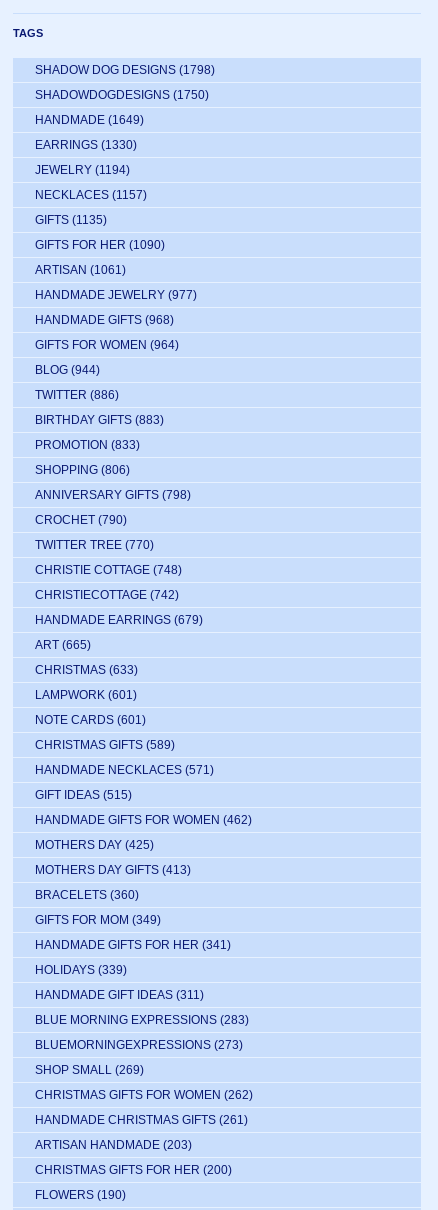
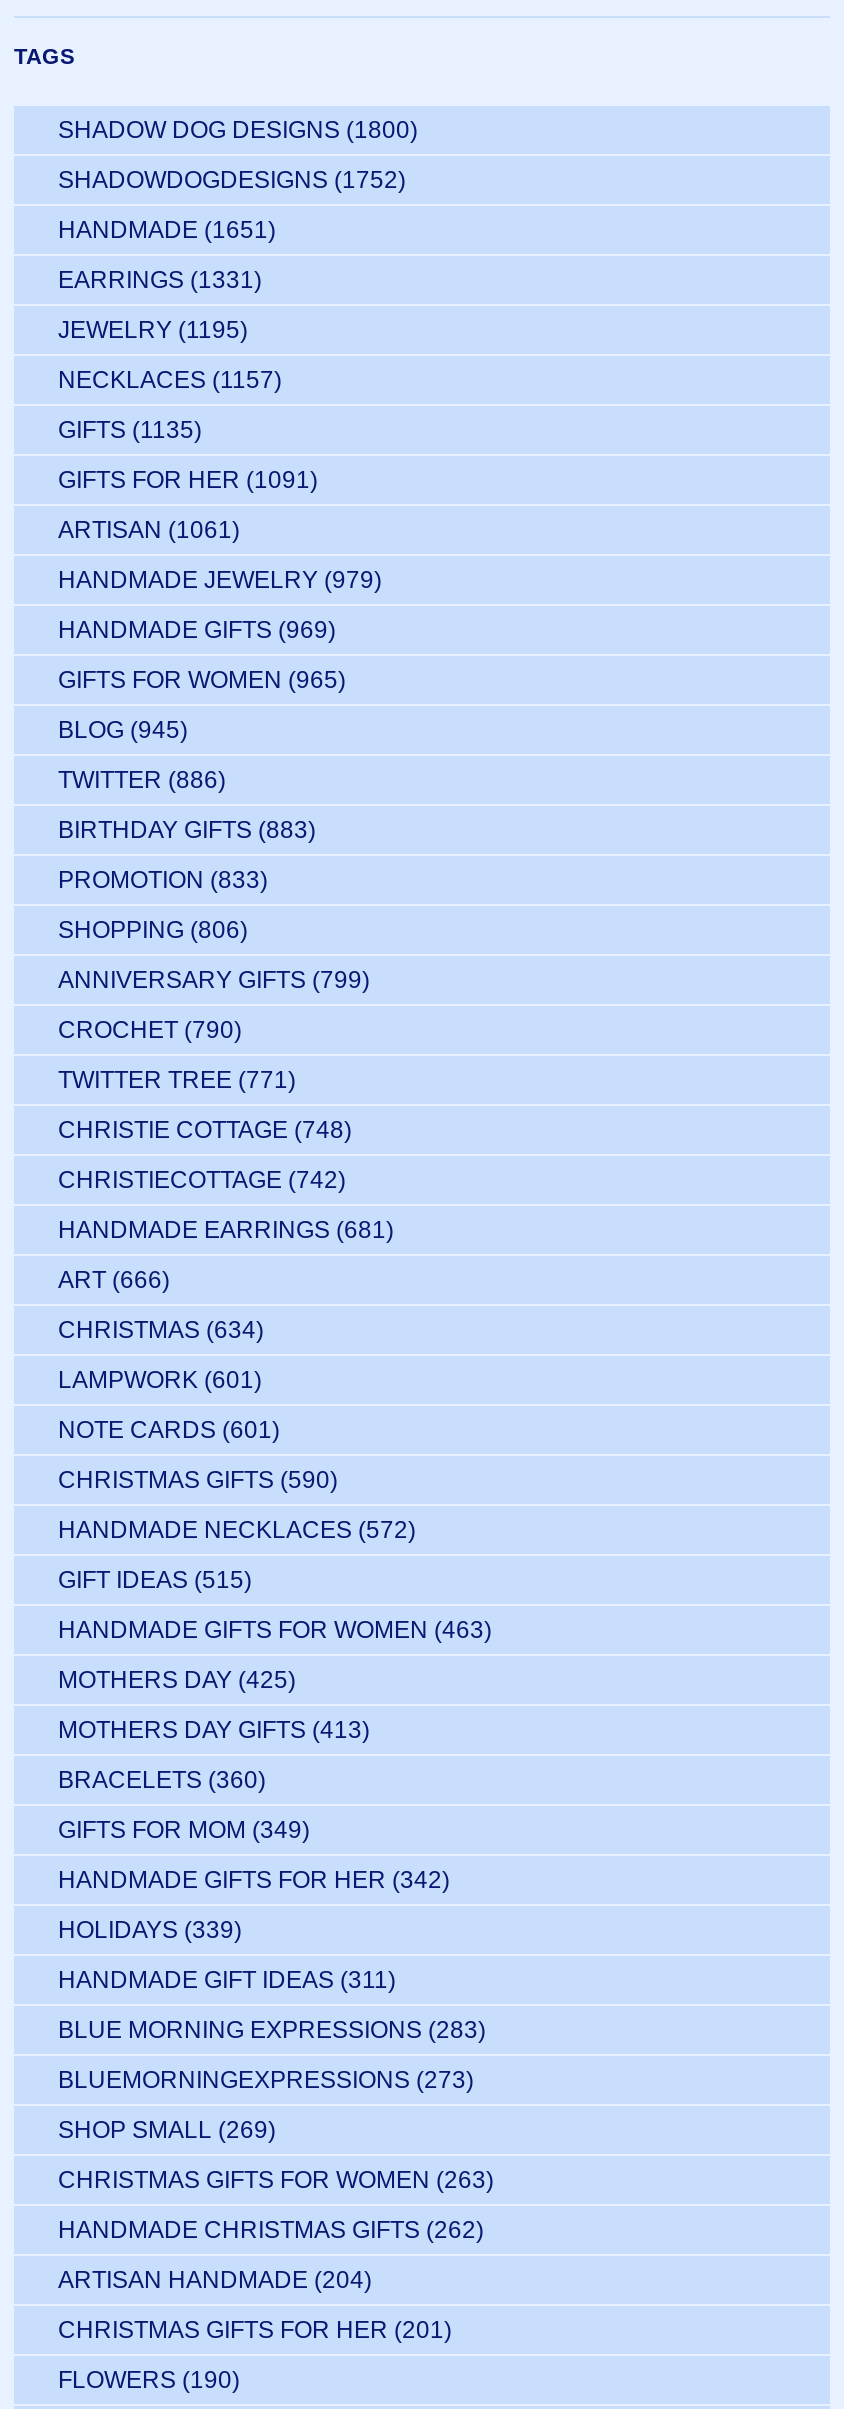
- SHADOW DOG DESIGNS (1798)
+ SHADOW DOG DESIGNS (1800)

- SHADOWDOGDESIGNS (1750)
+ SHADOWDOGDESIGNS (1752)

- HANDMADE (1649)
+ HANDMADE (1651)

- EARRINGS (1330)
+ EARRINGS (1331)

- JEWELRY (1194)
+ JEWELRY (1195)

- GIFTS FOR HER (1090)
+ GIFTS FOR HER (1091)

- HANDMADE JEWELRY (977)
+ HANDMADE JEWELRY (979)

- HANDMADE GIFTS (968)
+ HANDMADE GIFTS (969)

- GIFTS FOR WOMEN (964)
+ GIFTS FOR WOMEN (965)

- BLOG (944)
+ BLOG (945)

- ANNIVERSARY GIFTS (798)
+ ANNIVERSARY GIFTS (799)

- TWITTER TREE (770)
+ TWITTER TREE (771)

- HANDMADE EARRINGS (679)
+ HANDMADE EARRINGS (681)

- ART (665)
+ ART (666)

- CHRISTMAS (633)
+ CHRISTMAS (634)

- CHRISTMAS GIFTS (589)
+ CHRISTMAS GIFTS (590)

- HANDMADE NECKLACES (571)
+ HANDMADE NECKLACES (572)

- HANDMADE GIFTS FOR WOMEN (462)
+ HANDMADE GIFTS FOR WOMEN (463)

- HANDMADE GIFTS FOR HER (341)
+ HANDMADE GIFTS FOR HER (342)

- CHRISTMAS GIFTS FOR WOMEN (262)
+ CHRISTMAS GIFTS FOR WOMEN (263)

- HANDMADE CHRISTMAS GIFTS (261)
+ HANDMADE CHRISTMAS GIFTS (262)

- ARTISAN HANDMADE (203)
+ ARTISAN HANDMADE (204)

- CHRISTMAS GIFTS FOR HER (200)
+ CHRISTMAS GIFTS FOR HER (201)
